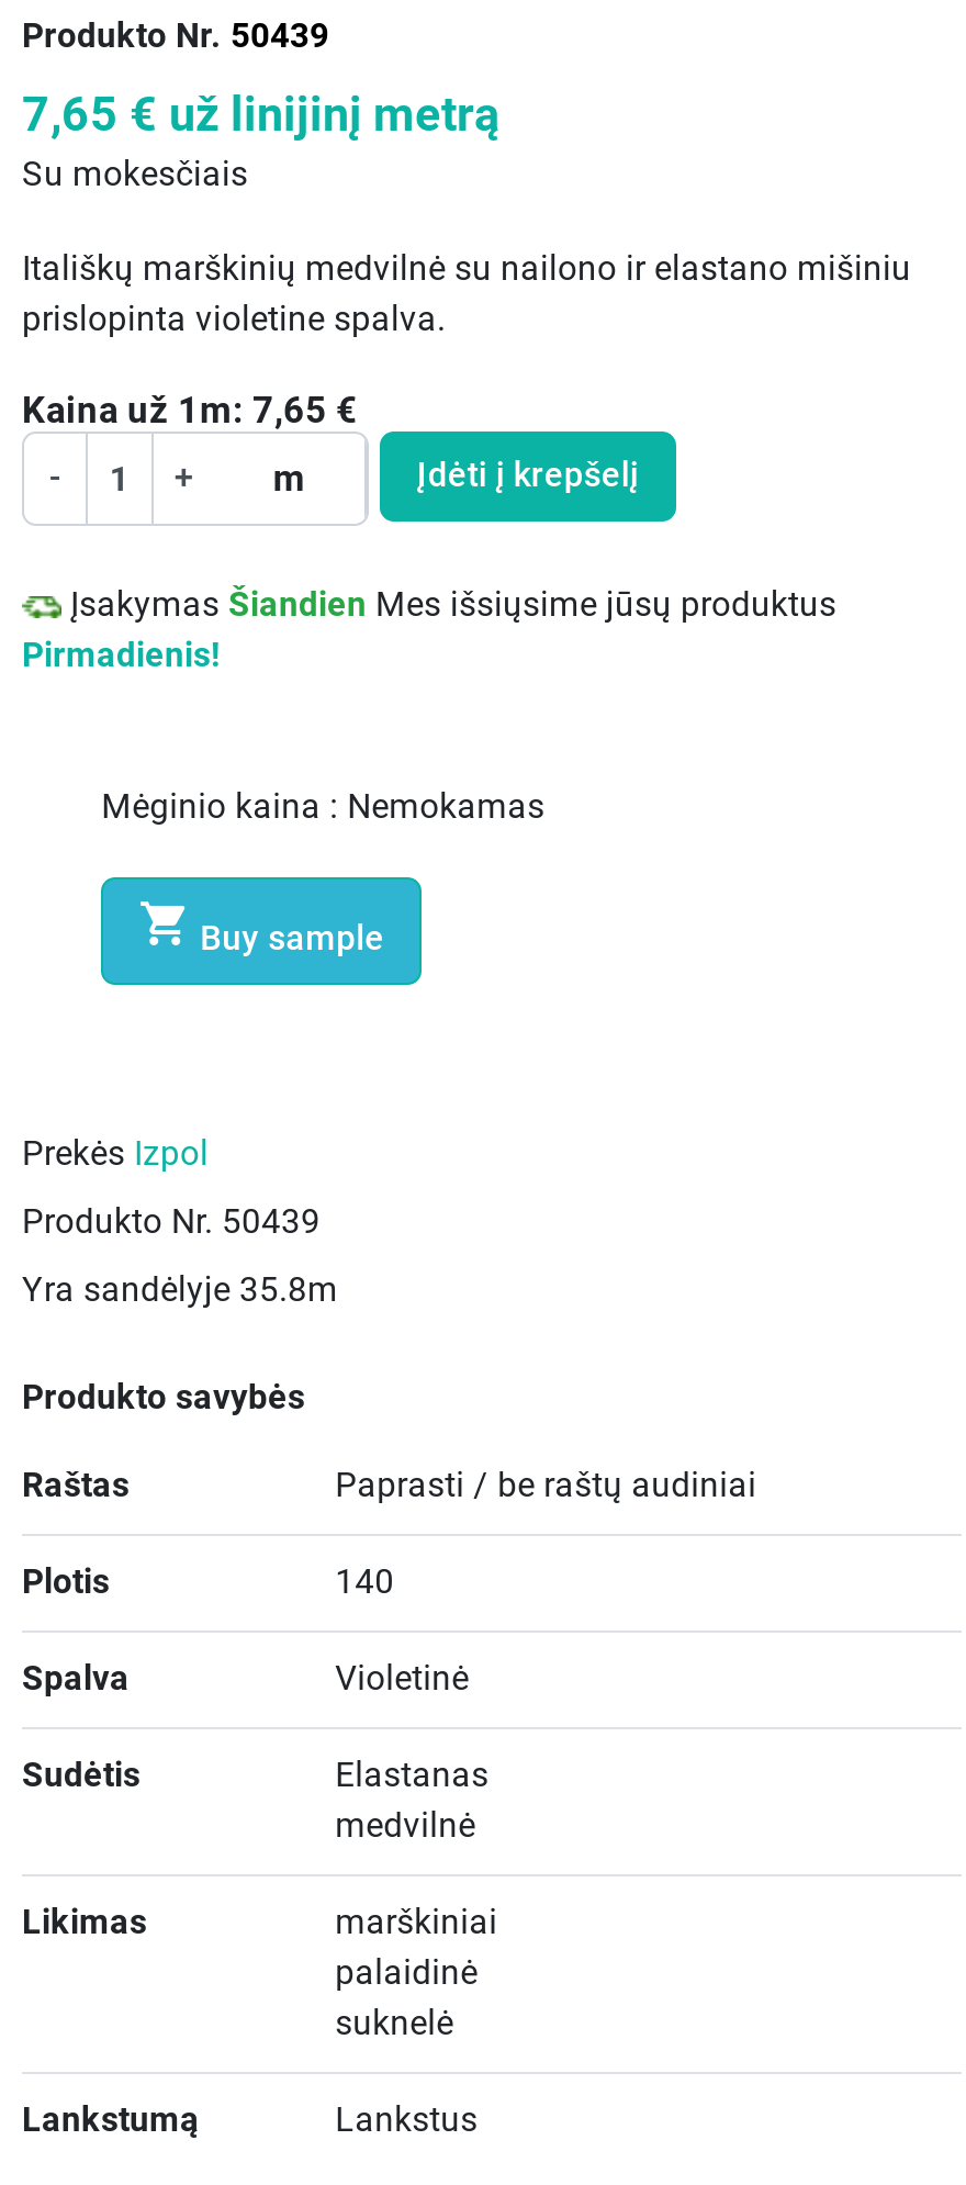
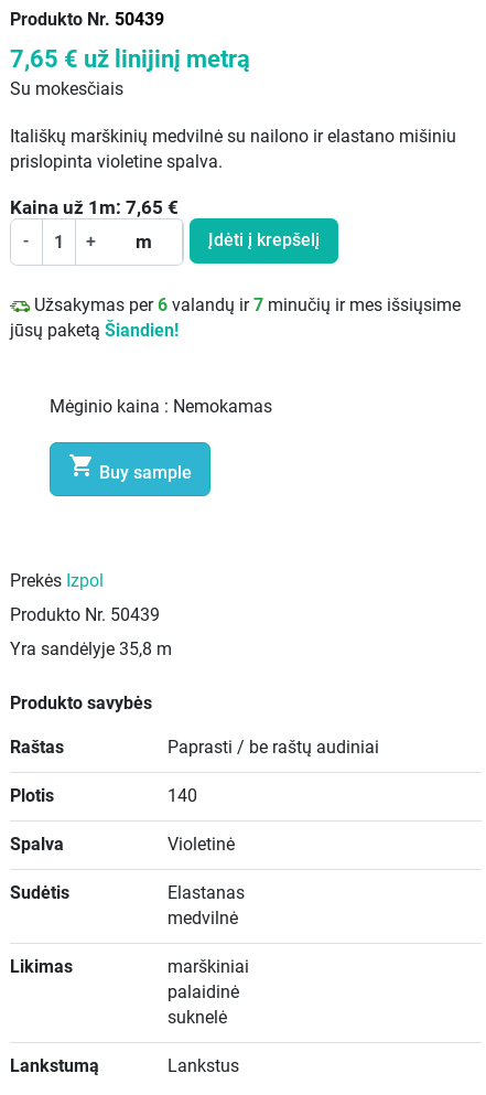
- Įsakymas Šiandien Mes išsiųsime jūsų produktus
- Pirmadienis!
+ Užsakymas per 6 valandų ir 7 minučių ir mes išsiųsime
+ jūsų paketą Šiandien!

- Yra sandėlyje 35.8m
+ Yra sandėlyje 35,8 m
